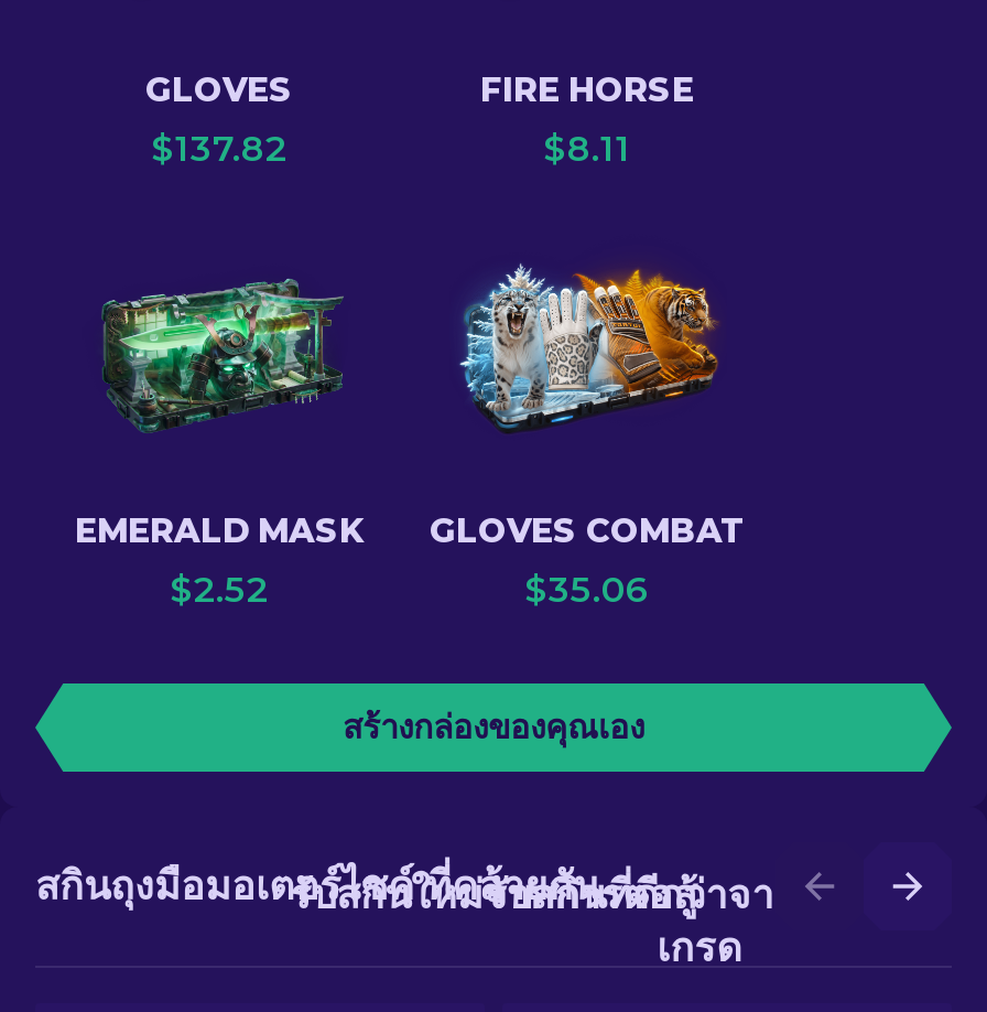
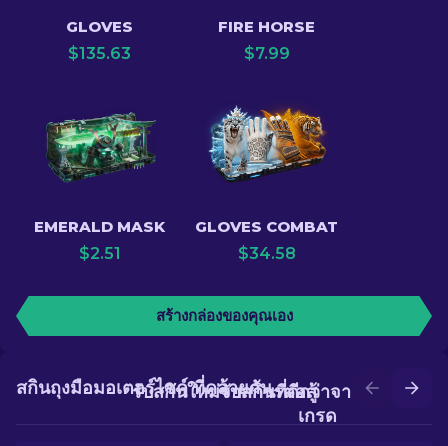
- $137.82
+ $135.63

- $8.11
+ $7.99

- $2.52
+ $2.51

- $35.06
+ $34.58
